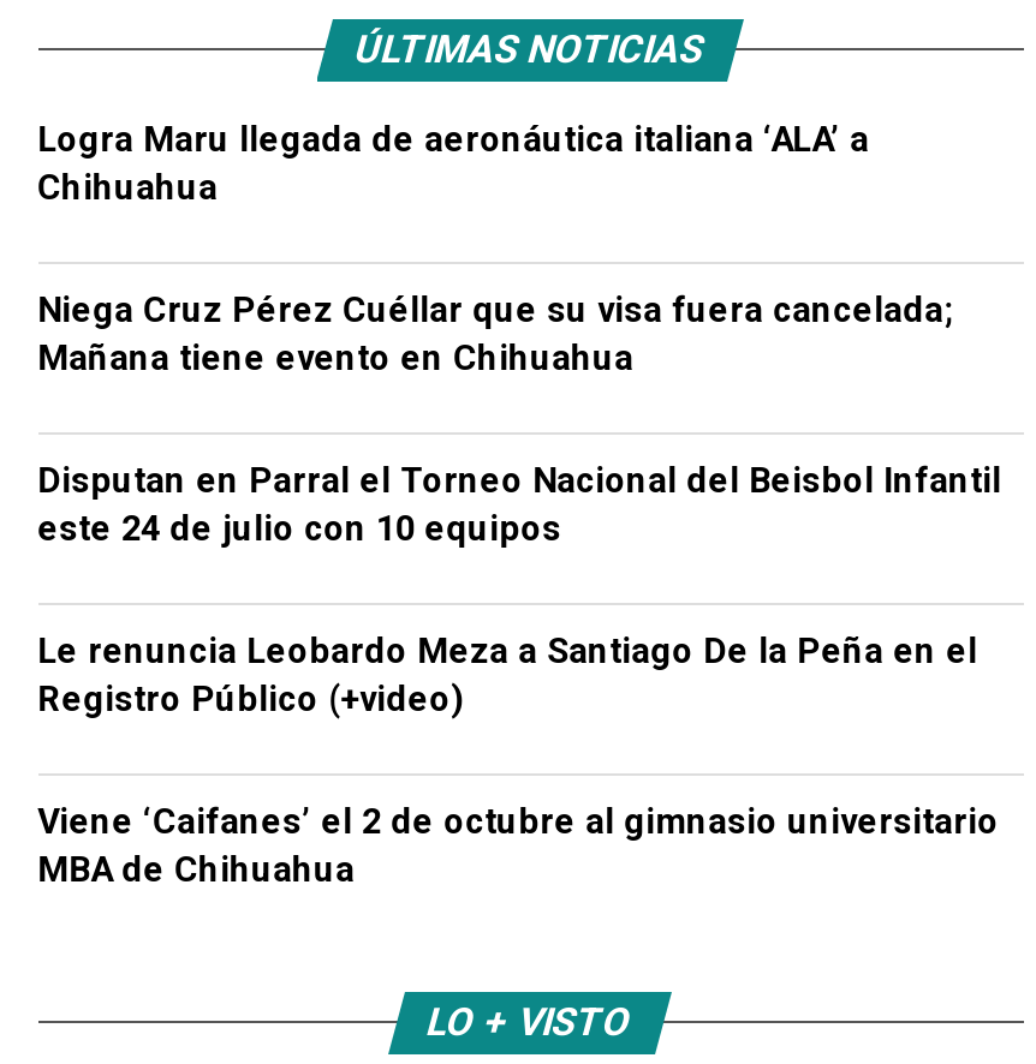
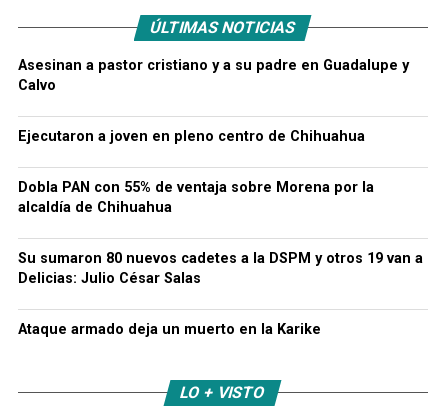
- Logra Maru llegada de aeronáutica italiana ‘ALA’ a
- Chihuahua
+ Asesinan a pastor cristiano y a su padre en Guadalupe y
+ Calvo

- Niega Cruz Pérez Cuéllar que su visa fuera cancelada;
- Mañana tiene evento en Chihuahua
+ Ejecutaron a joven en pleno centro de Chihuahua

- Disputan en Parral el Torneo Nacional del Beisbol Infantil
- este 24 de julio con 10 equipos
+ Dobla PAN con 55% de ventaja sobre Morena por la
+ alcaldía de Chihuahua

- Le renuncia Leobardo Meza a Santiago De la Peña en el
- Registro Público (+video)
+ Su sumaron 80 nuevos cadetes a la DSPM y otros 19 van a
+ Delicias: Julio César Salas

- Viene ‘Caifanes’ el 2 de octubre al gimnasio universitario
- MBA de Chihuahua
+ Ataque armado deja un muerto en la Karike
